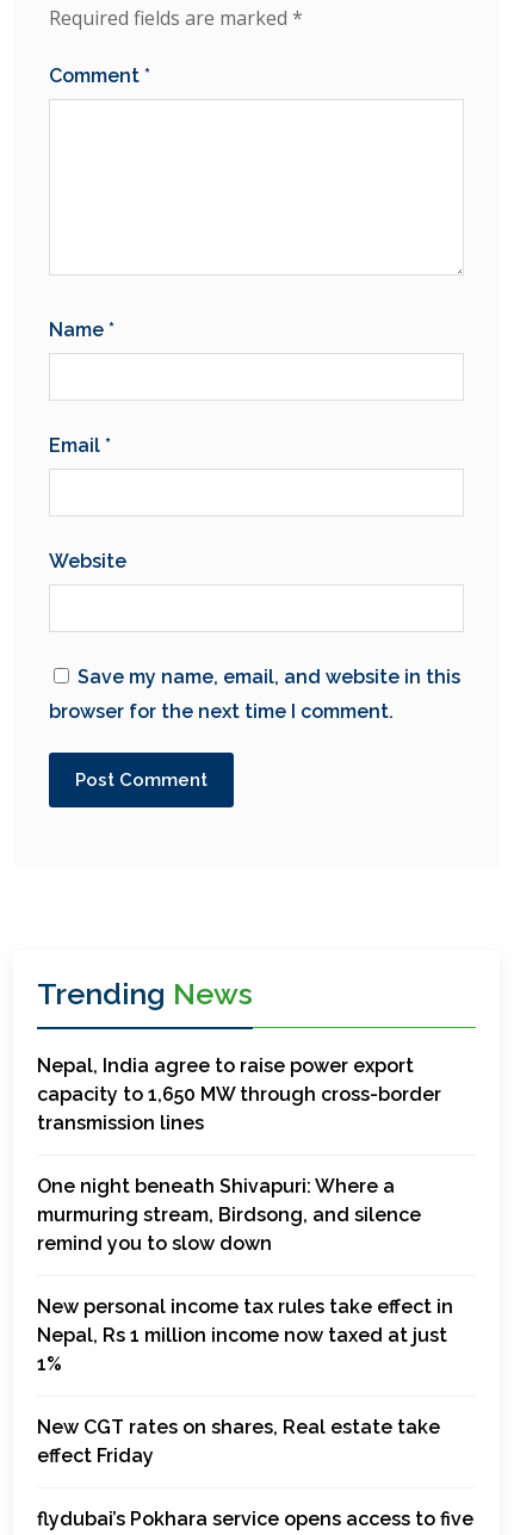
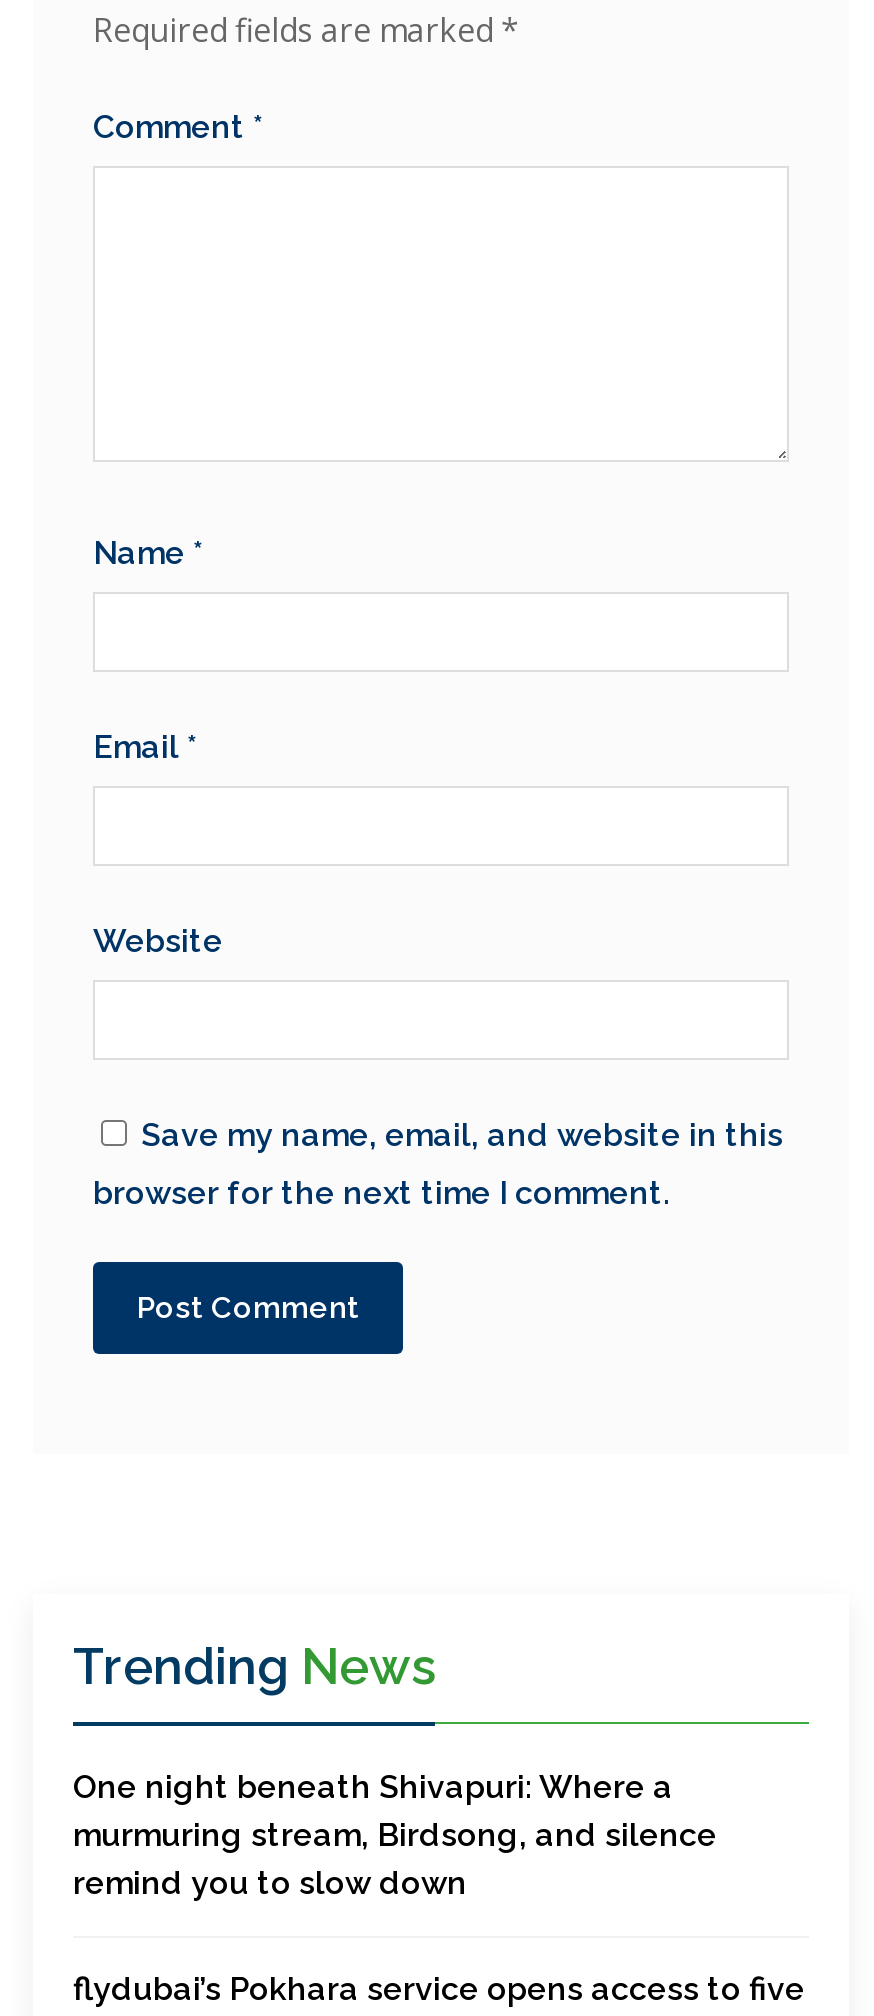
- Nepal, India agree to raise power export
- capacity to 1,650 MW through cross-border
- transmission lines

- New personal income tax rules take effect in
- Nepal, Rs 1 million income now taxed at just
- 1%
- New CGT rates on shares, Real estate take
- effect Friday
